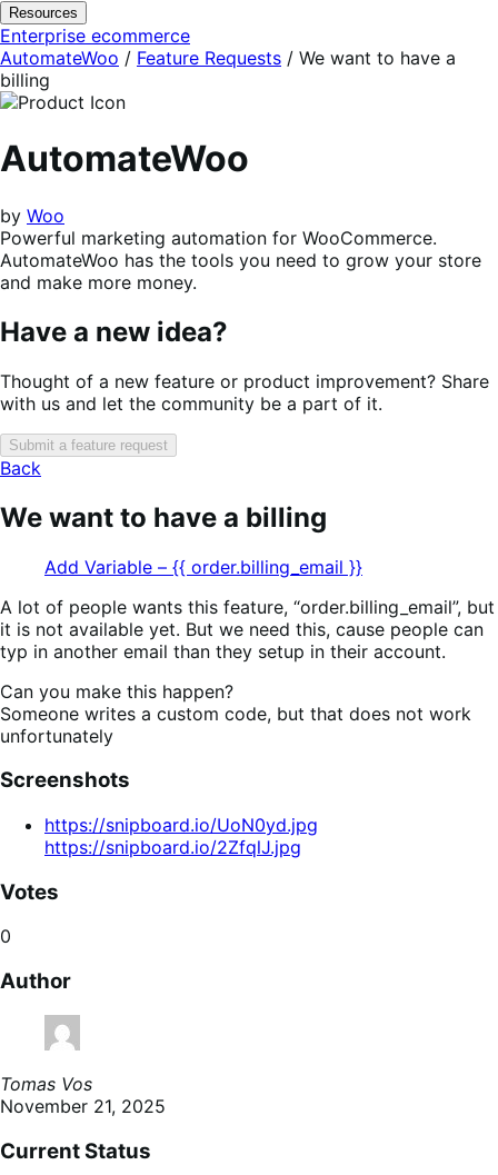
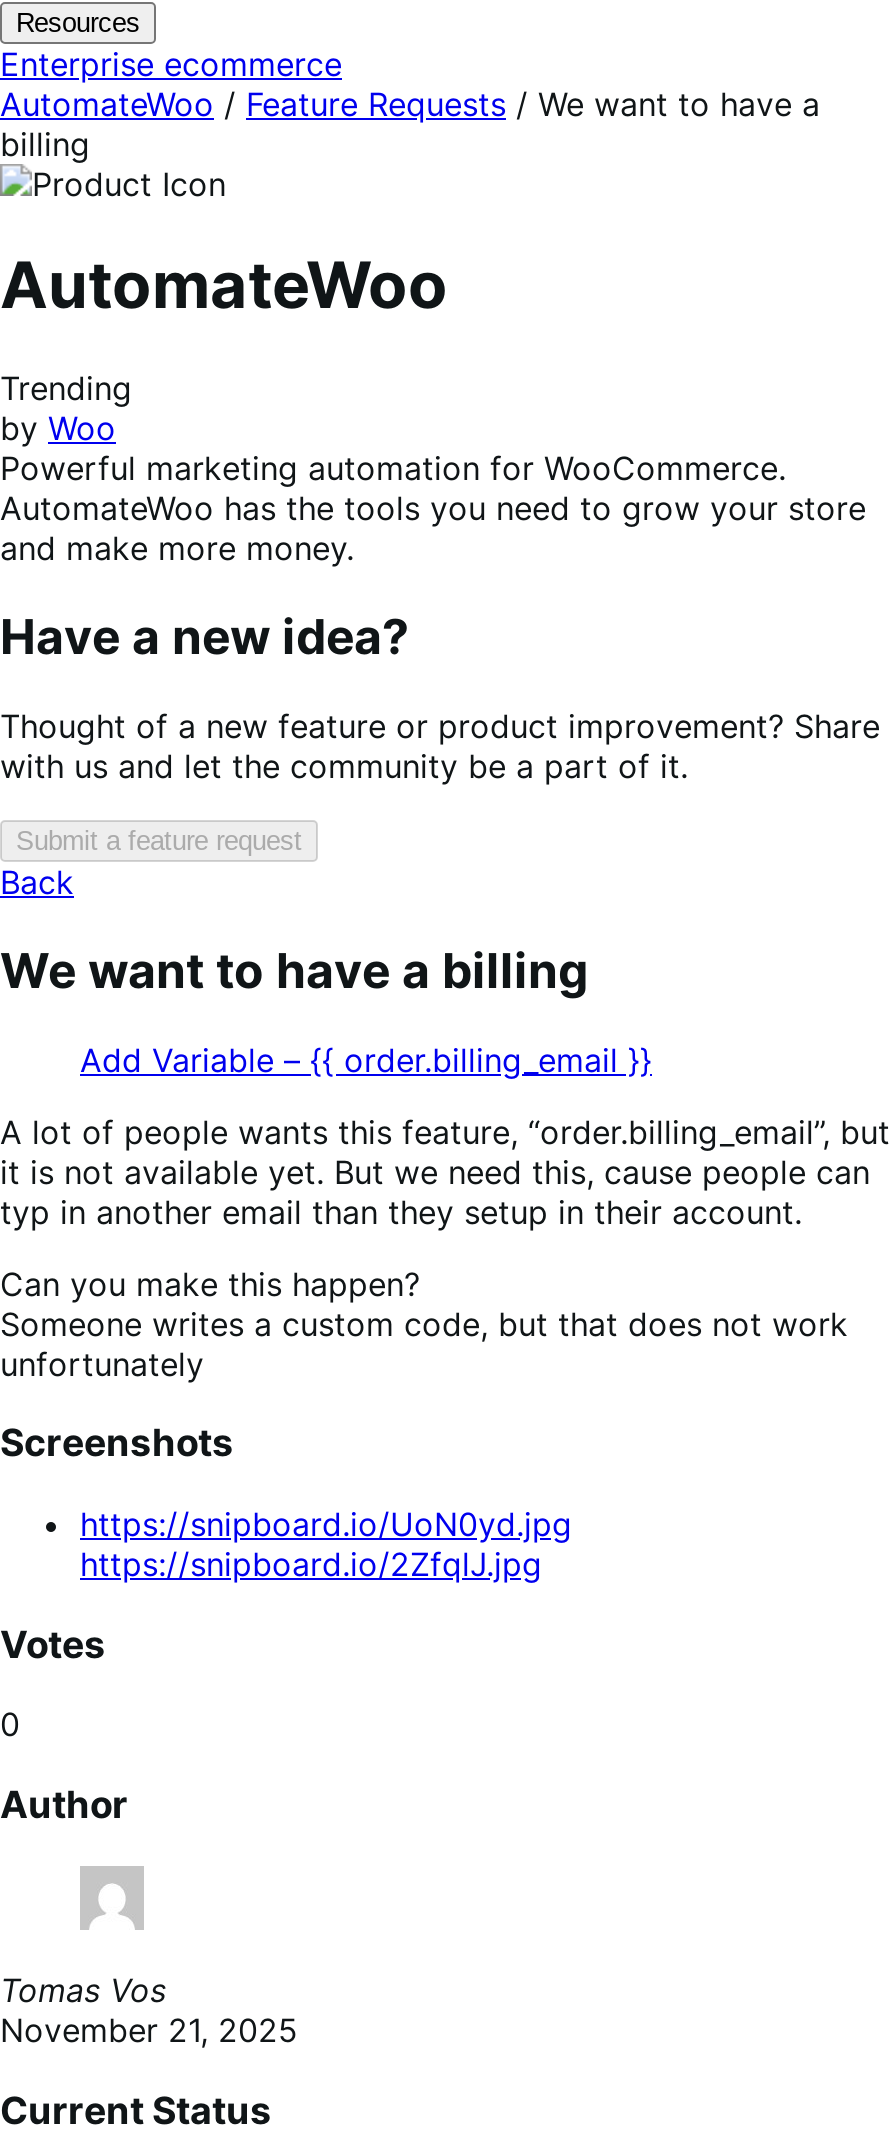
+ Trending
